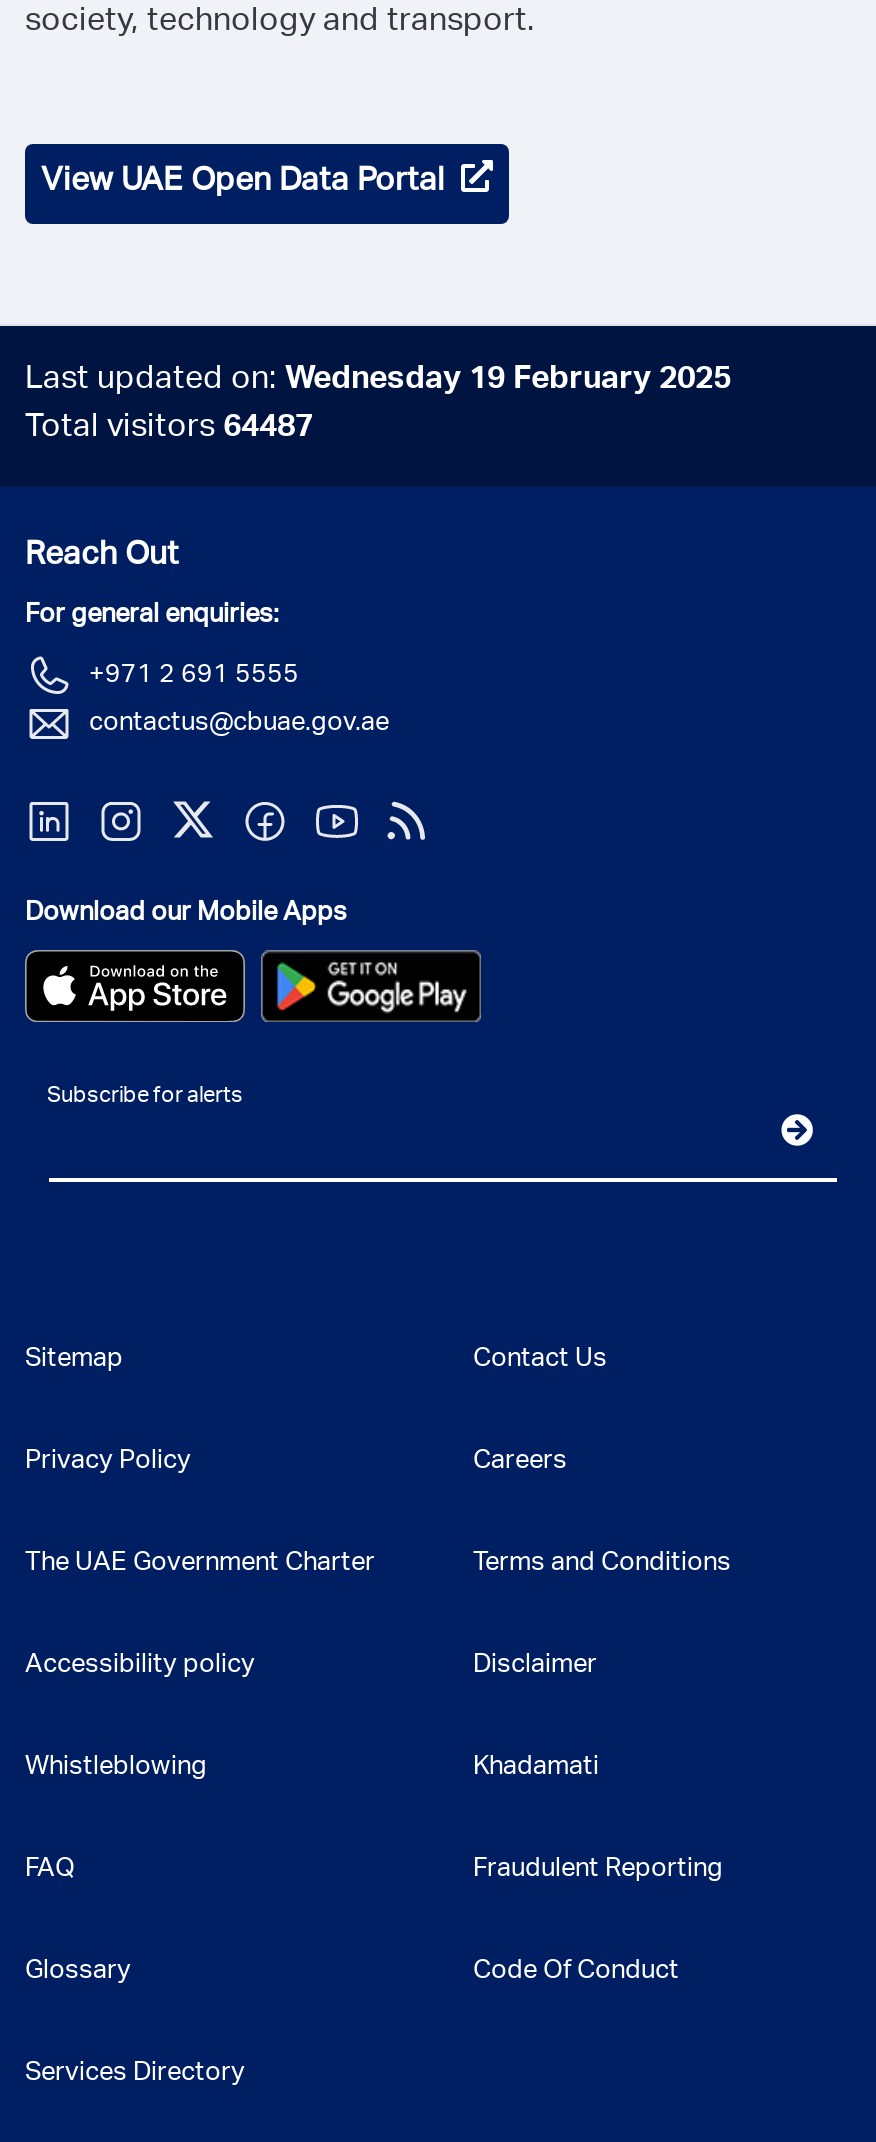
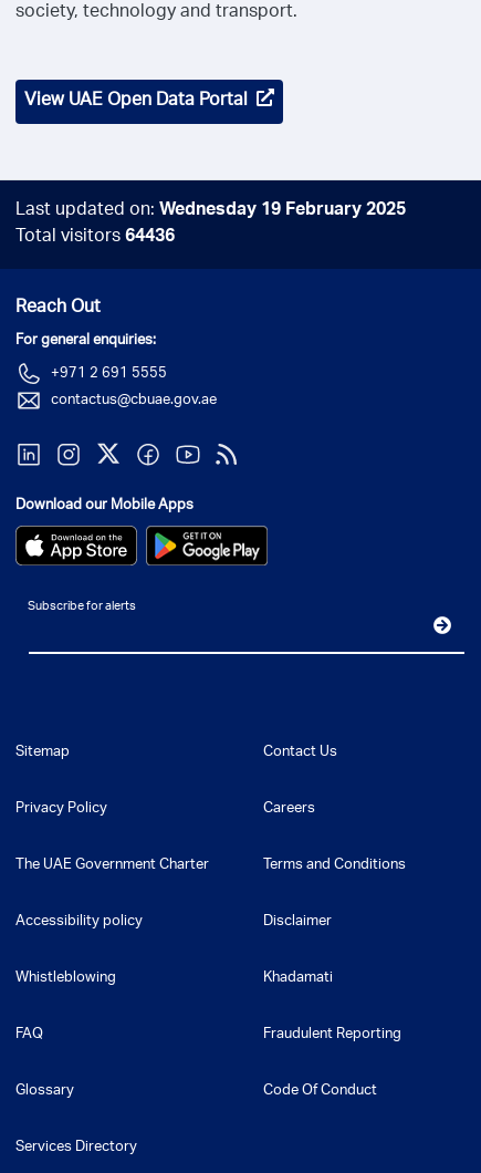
- Total visitors 64487
+ Total visitors 64436
